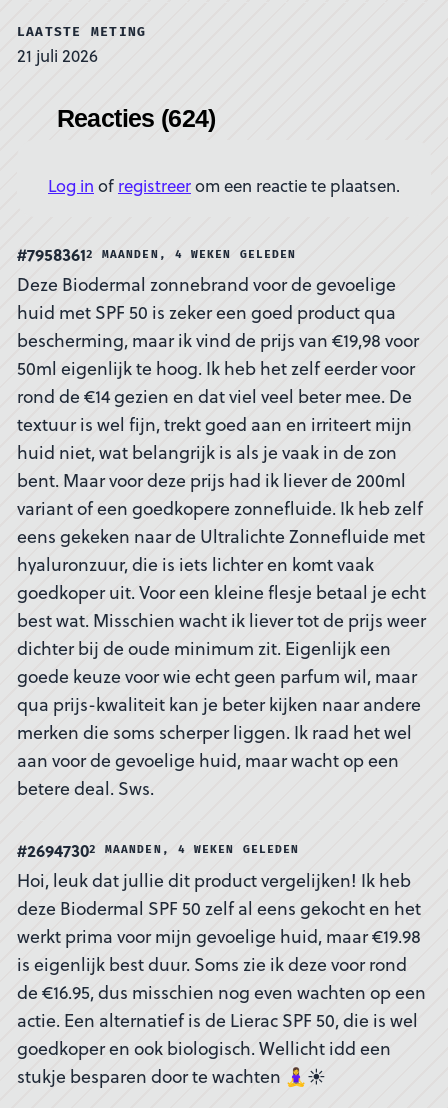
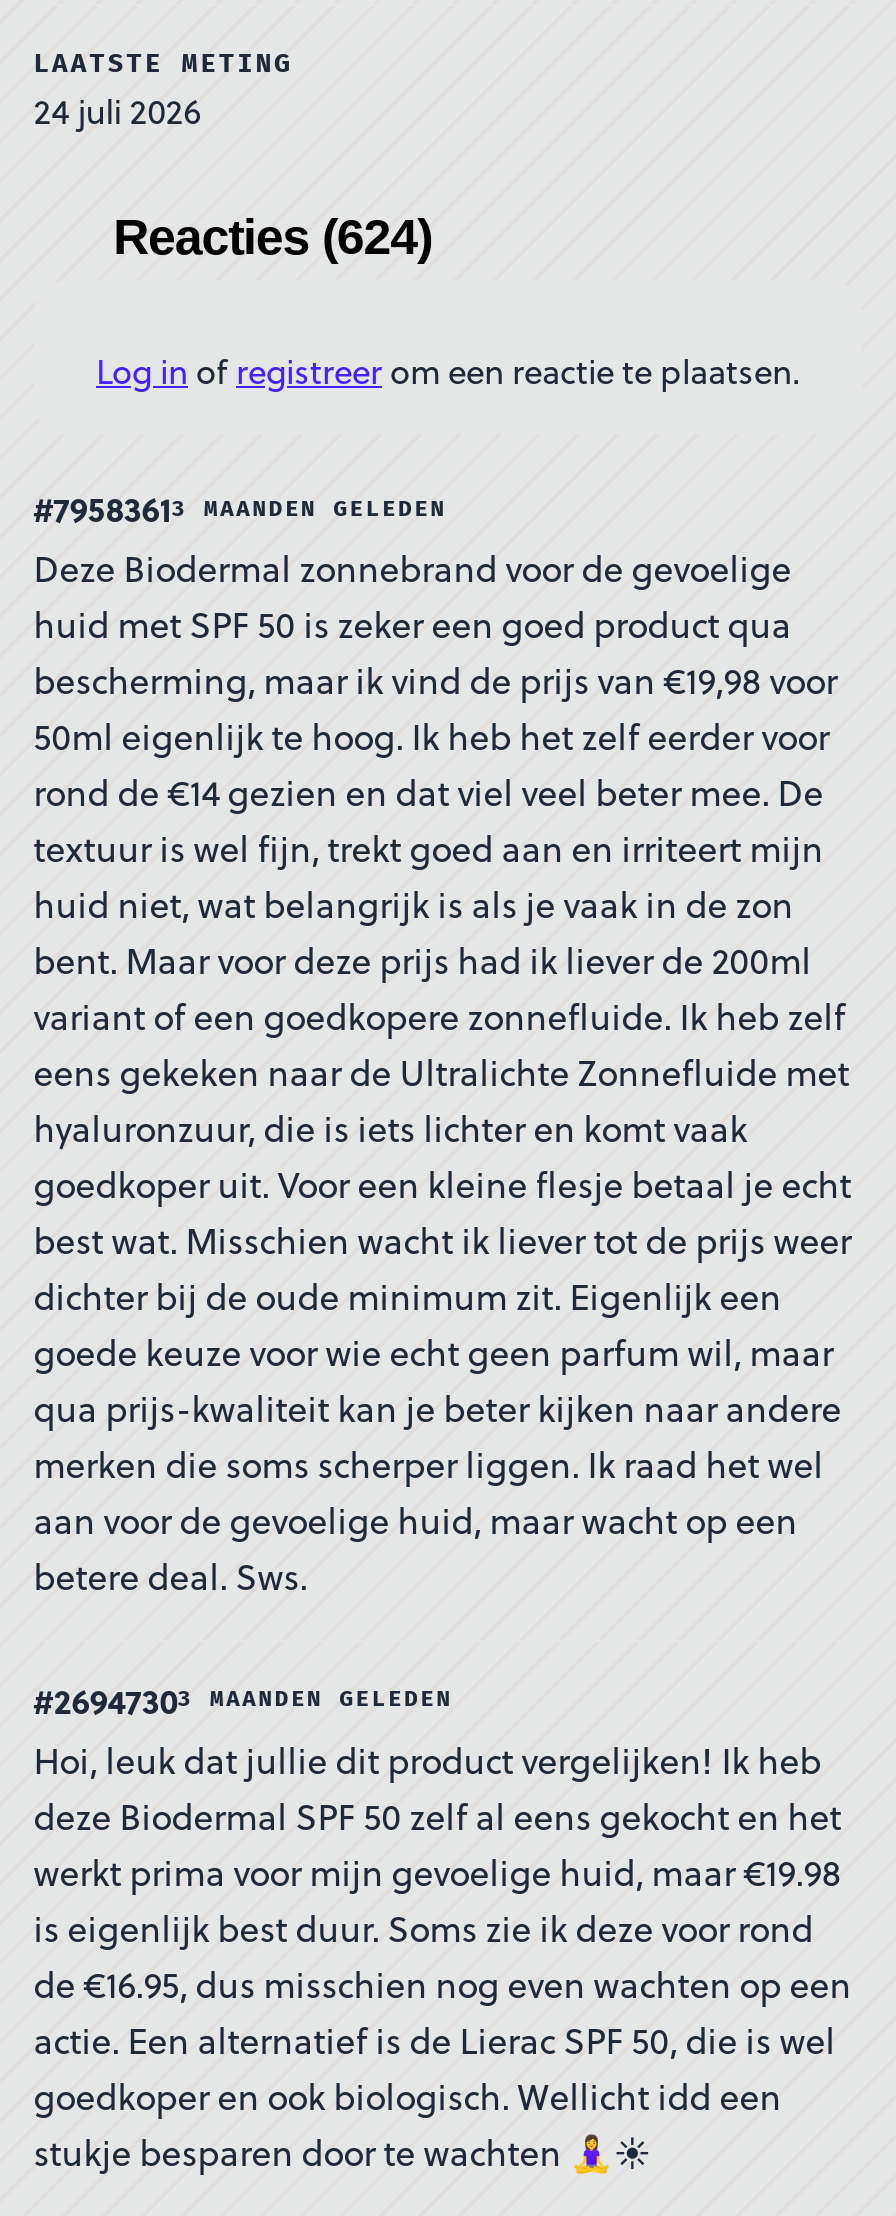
- 21 juli 2026
+ 24 juli 2026

- #79583612 MAANDEN, 4 WEKEN GELEDEN
+ #79583613 MAANDEN GELEDEN

- #26947302 MAANDEN, 4 WEKEN GELEDEN
+ #26947303 MAANDEN GELEDEN
